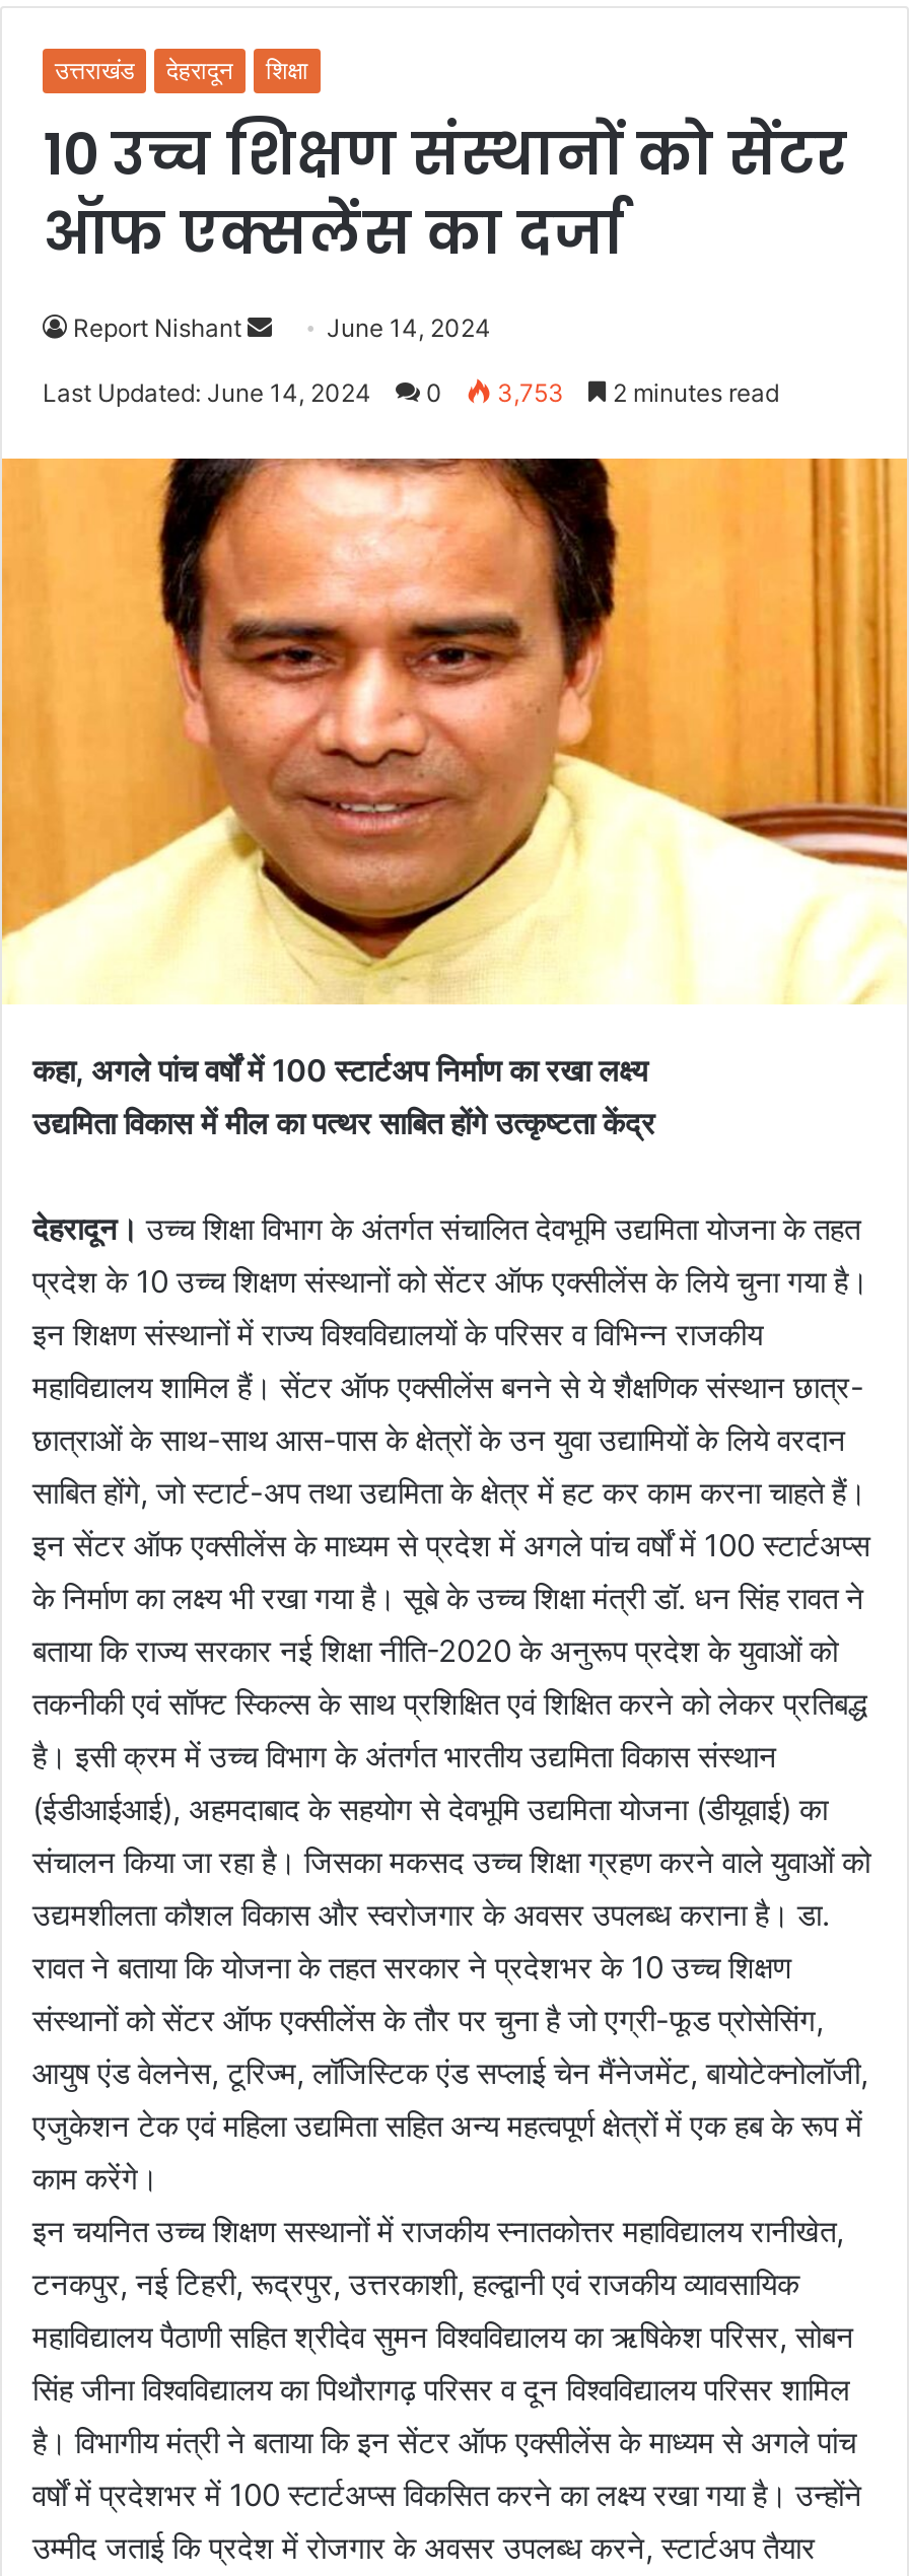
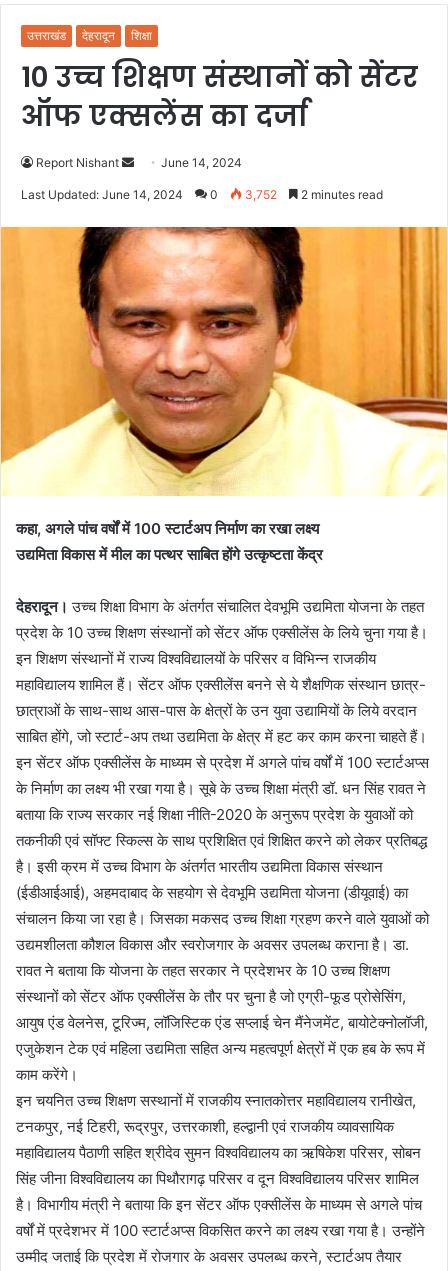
- Last Updated: June 14, 2024 0 3,753 2 minutes read
+ Last Updated: June 14, 2024 0 3,752 2 minutes read
